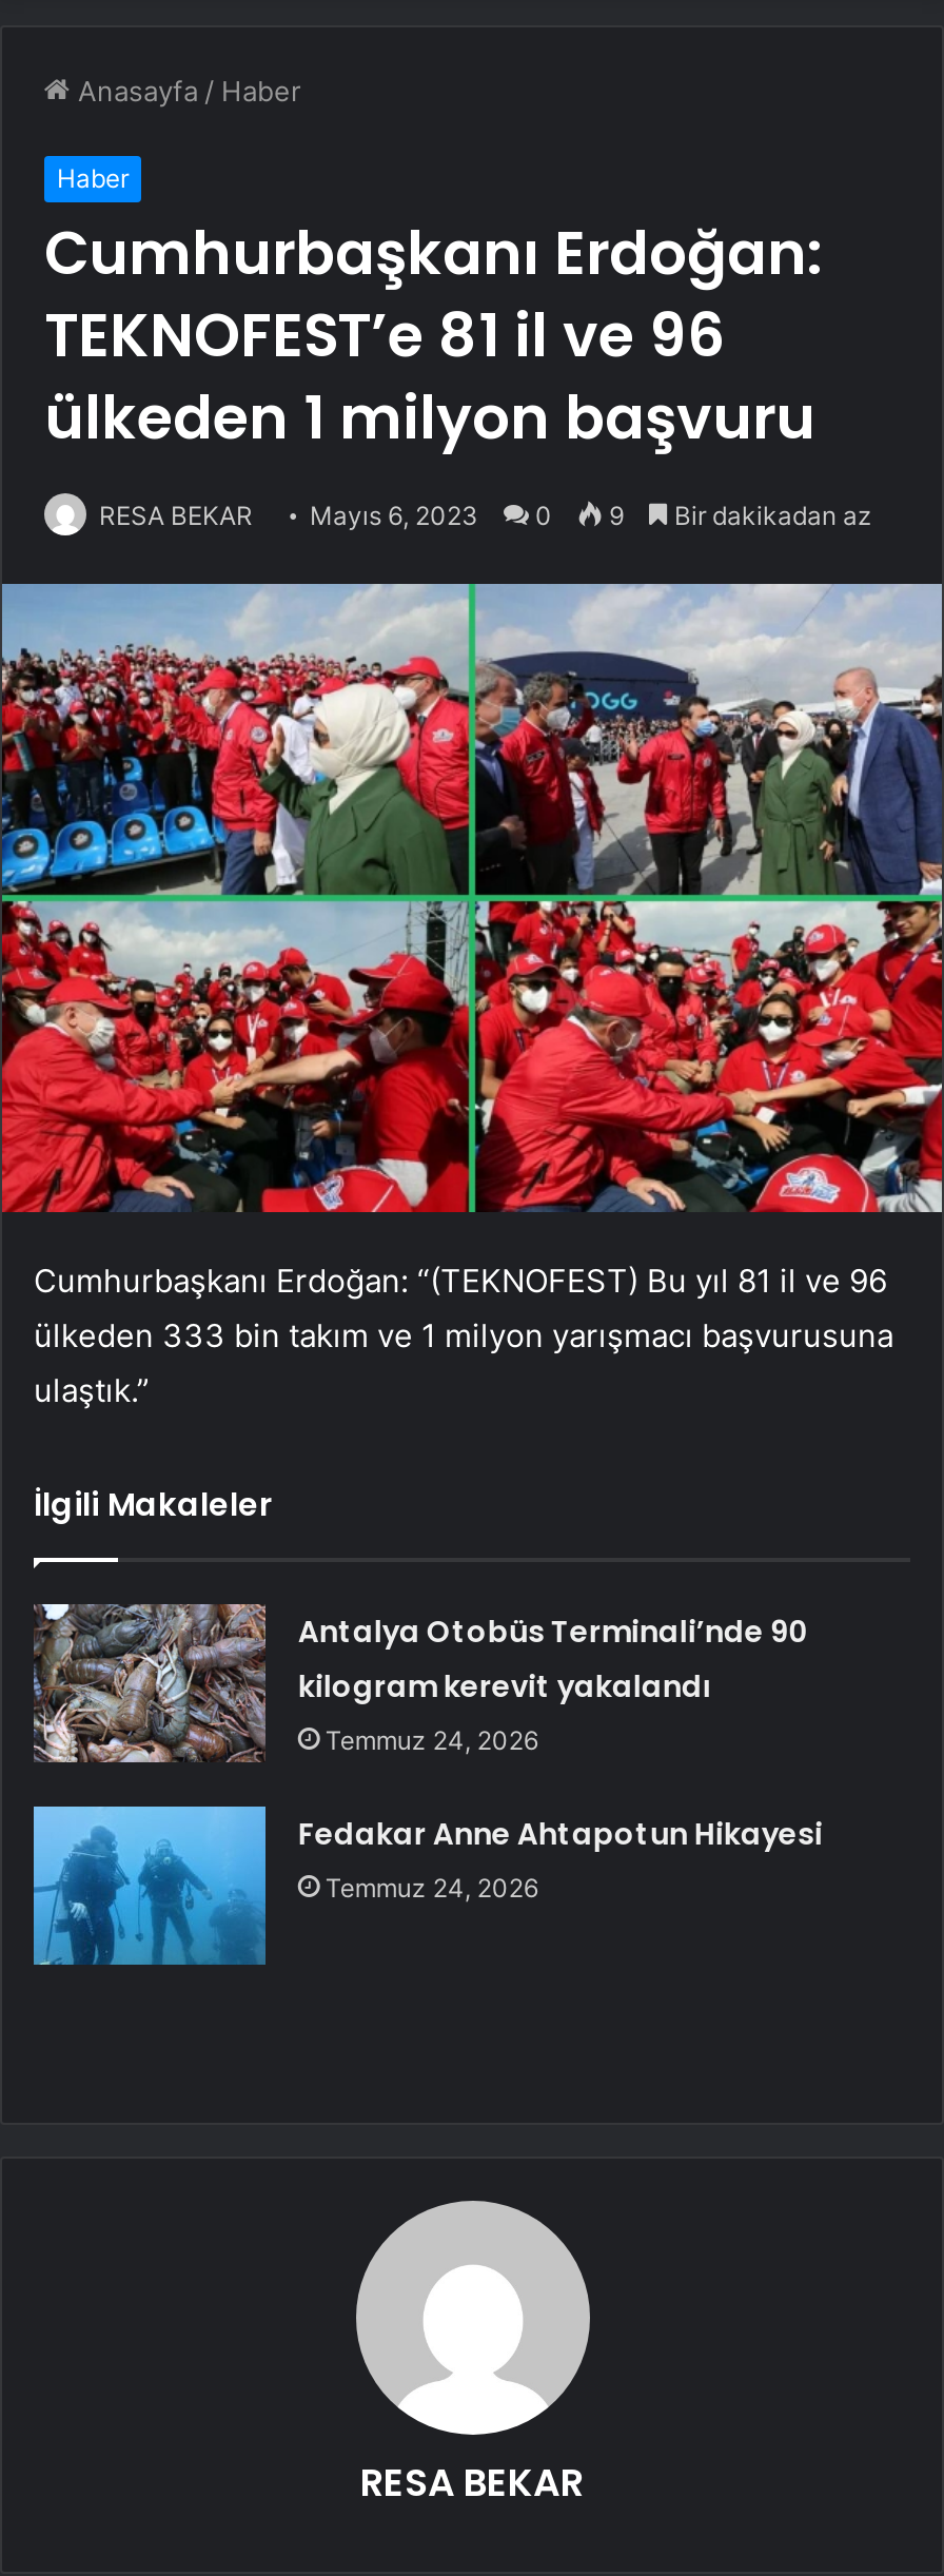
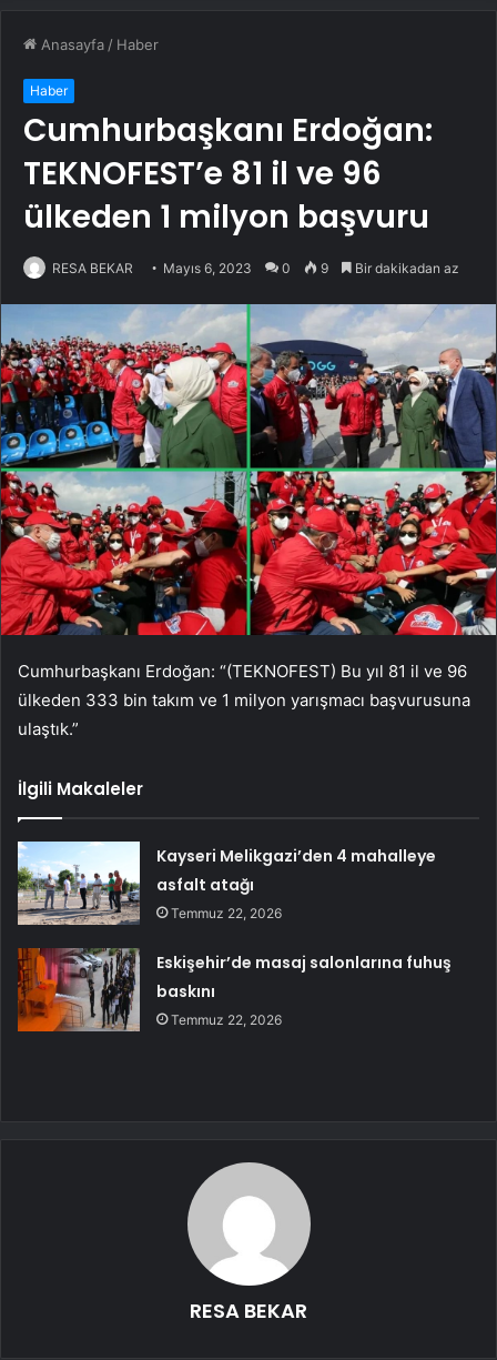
- [image]
- Antalya Otobüs Terminali’nde 90
- kilogram kerevit yakalandı
- Temmuz 24, 2026
+ [image]
+ Kayseri Melikgazi’den 4 mahalleye
+ asfalt atağı
+ Temmuz 22, 2026

- [image]
- Fedakar Anne Ahtapotun Hikayesi
- Temmuz 24, 2026
+ [image]
+ Eskişehir’de masaj salonlarına fuhuş
+ baskını
+ Temmuz 22, 2026
